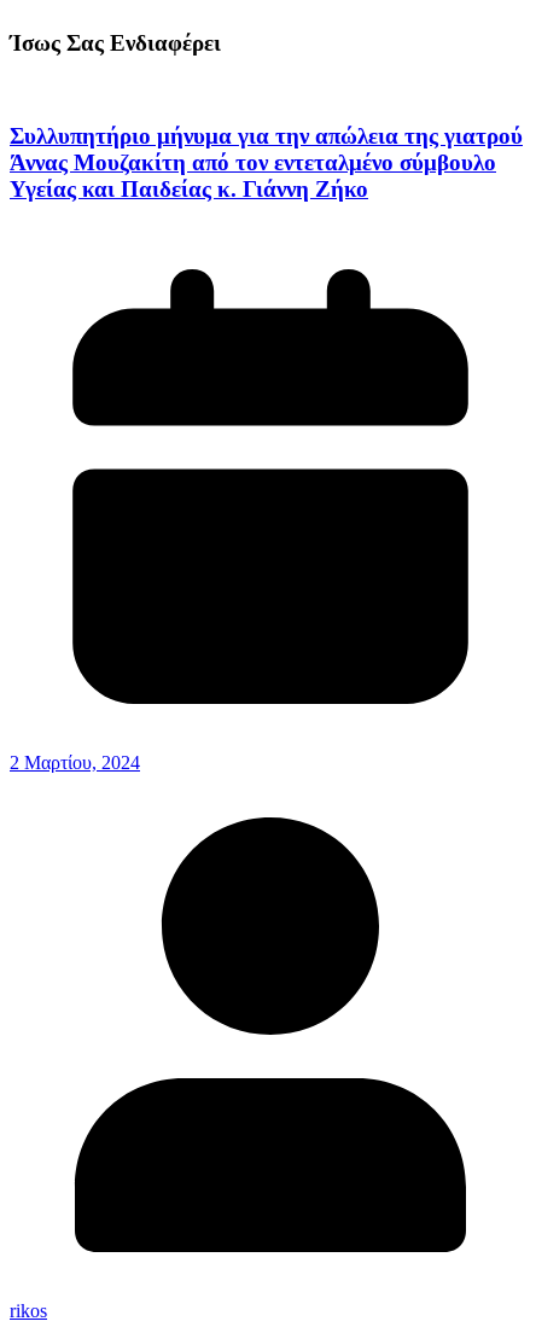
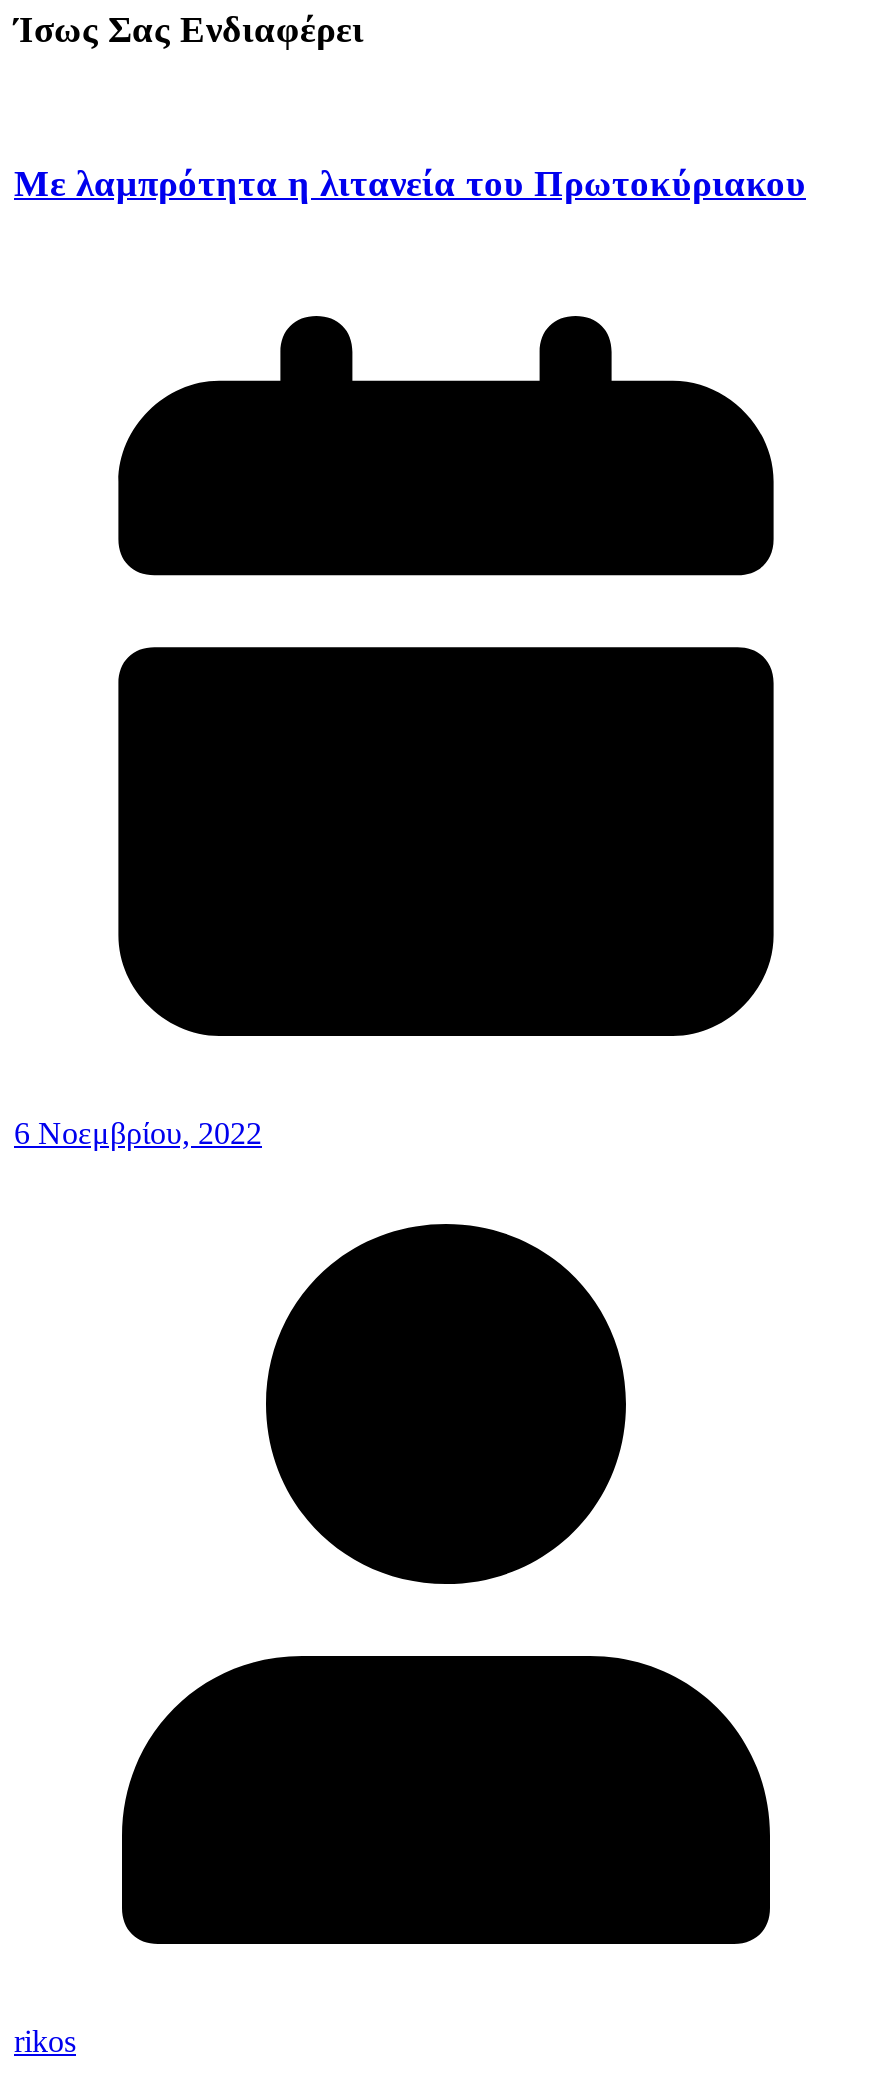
- Συλλυπητήριο μήνυμα για την απώλεια της γιατρού
- Άννας Μουζακίτη από τον εντεταλμένο σύμβουλο
- Υγείας και Παιδείας κ. Γιάννη Ζήκο
+ Με λαμπρότητα η λιτανεία του Πρωτοκύριακου

- 2 Μαρτίου, 2024
+ 6 Νοεμβρίου, 2022
